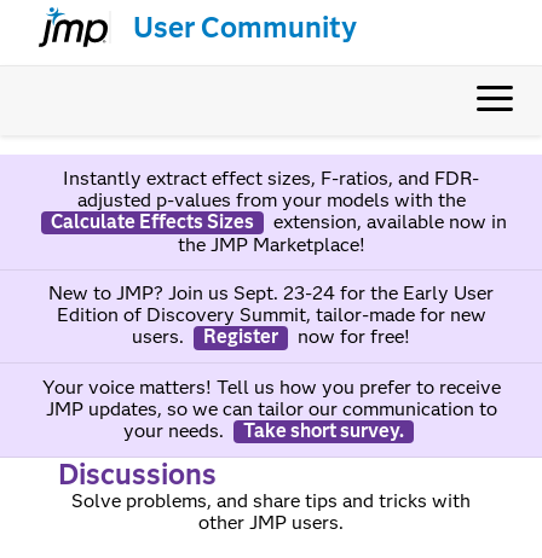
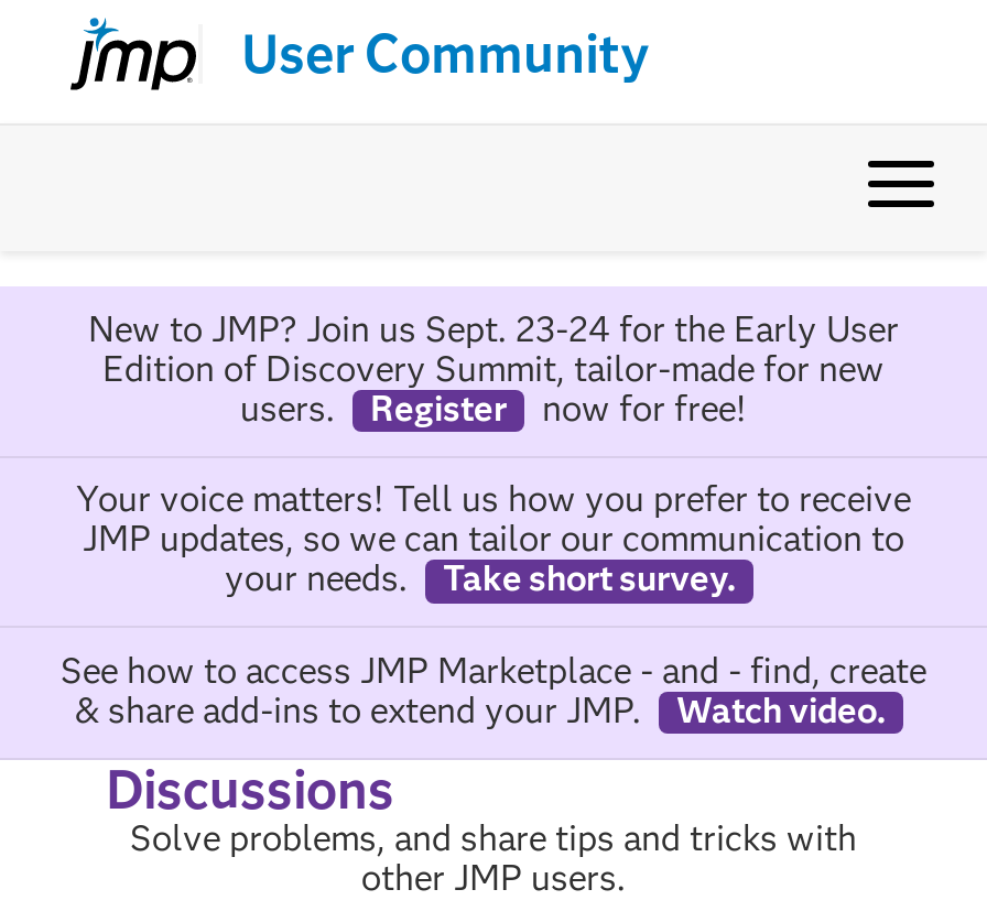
- Instantly extract effect sizes, F-ratios, and FDR-
- adjusted p-values from your models with the
- Calculate Effects Sizes
- extension, available now in
- the JMP Marketplace!

moved up: New to JMP? Join us Sept. 23-24 for the Early User | Edition of Discovery Summit, tailor-made for new | users. | ... | your needs. | Take short survey.

+ See how to access JMP Marketplace - and - find, create
+ & share add-ins to extend your JMP.
+ Watch video.
